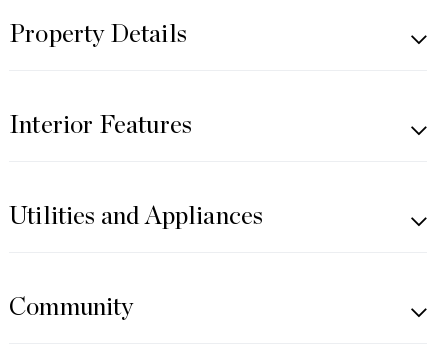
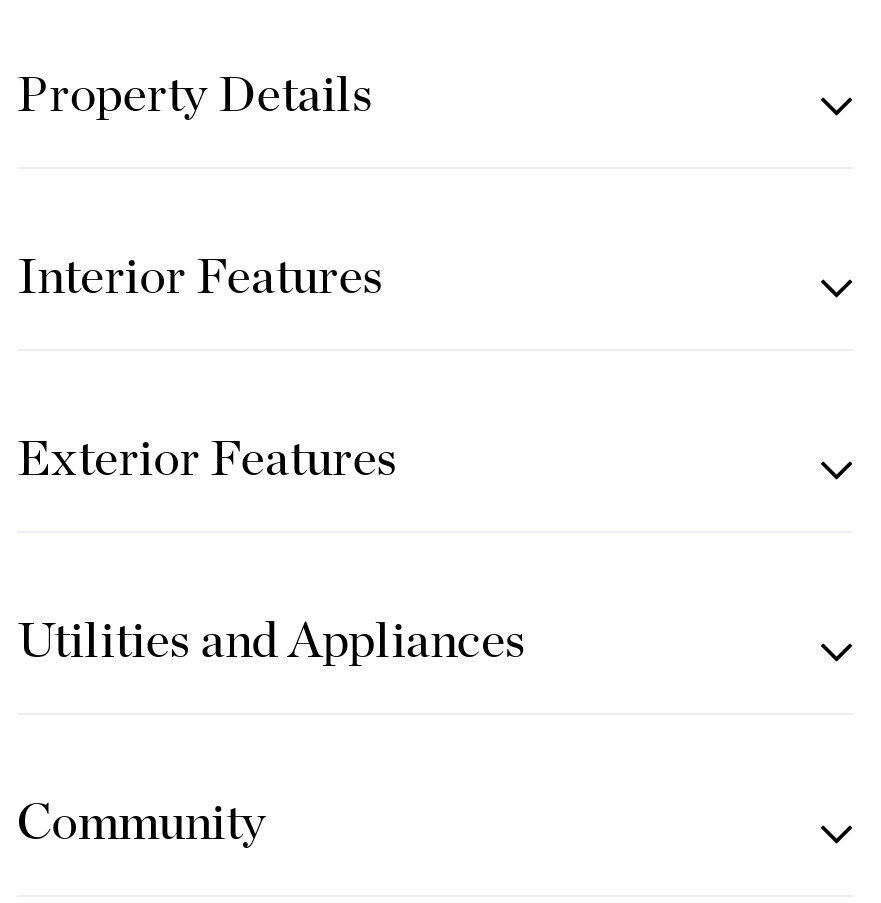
+ Exterior Features
